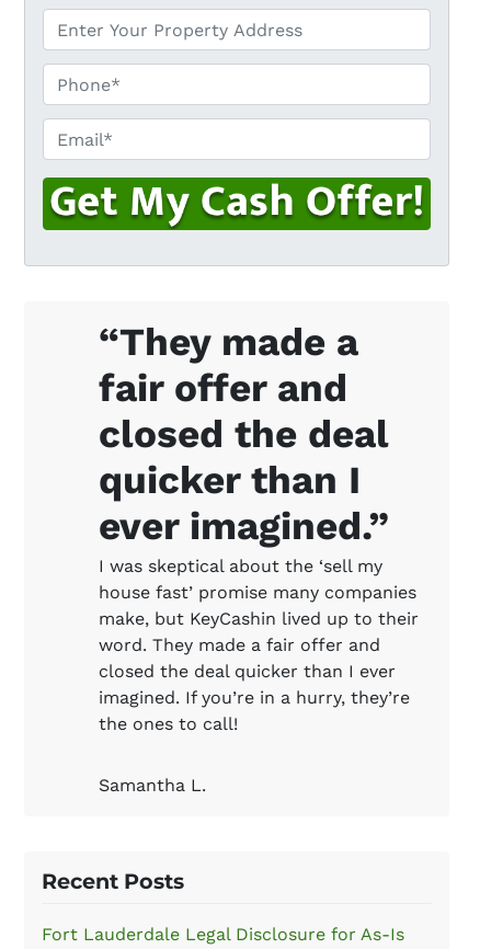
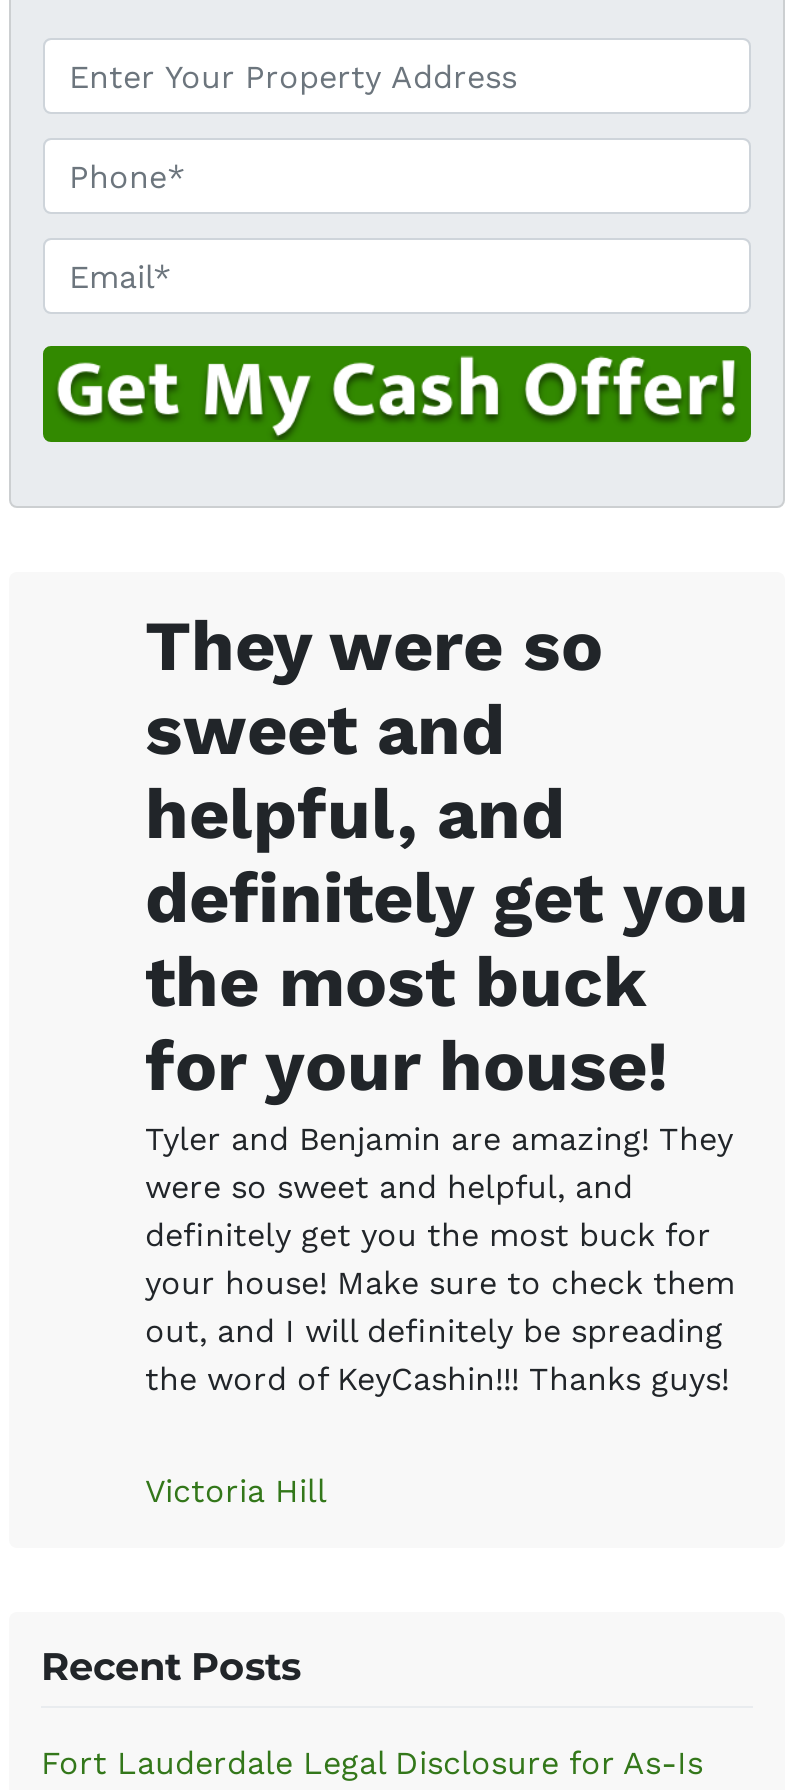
- “They made a
- fair offer and
- closed the deal
- quicker than I
- ever imagined.”
- I was skeptical about the ‘sell my
- house fast’ promise many companies
- make, but KeyCashin lived up to their
- word. They made a fair offer and
- closed the deal quicker than I ever
- imagined. If you’re in a hurry, they’re
- the ones to call!
+ They were so
+ sweet and
+ helpful, and
+ definitely get you
+ the most buck
+ for your house!
+ Tyler and Benjamin are amazing! They
+ were so sweet and helpful, and
+ definitely get you the most buck for
+ your house! Make sure to check them
+ out, and I will definitely be spreading
+ the word of KeyCashin!!! Thanks guys!

- Samantha L.
+ Victoria Hill
